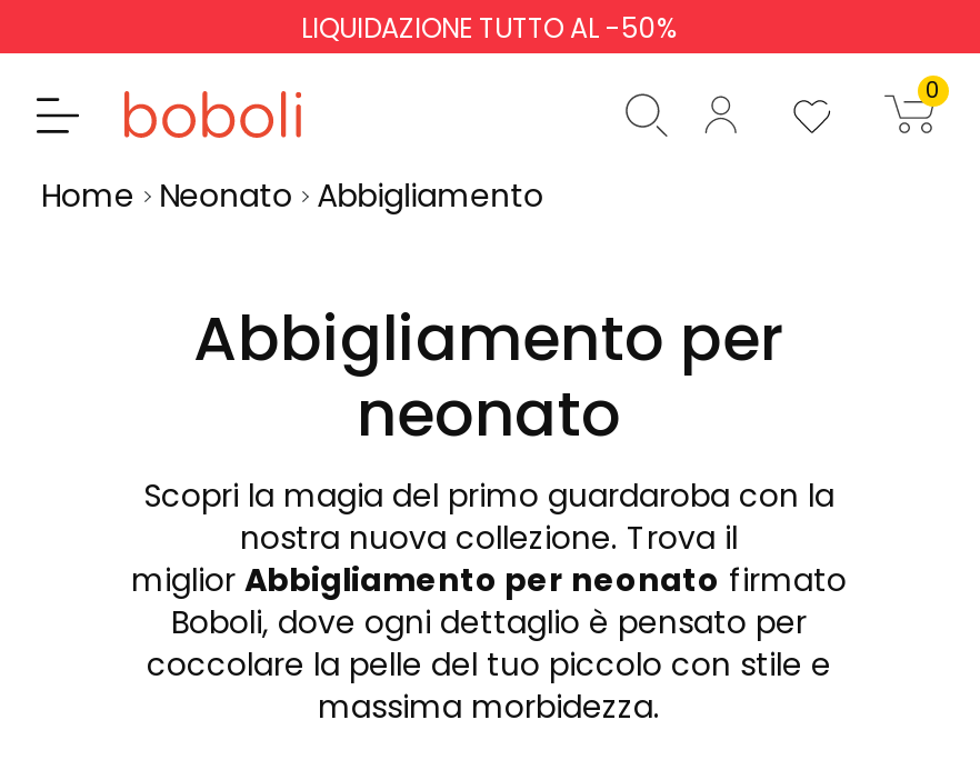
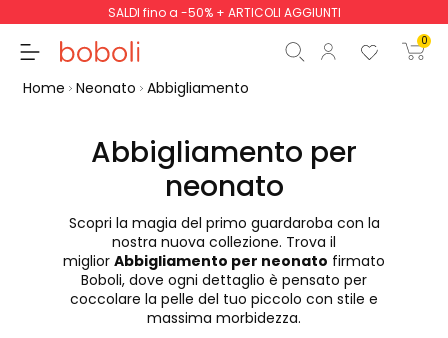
+ SALDI fino a -50% + ARTICOLI AGGIUNTI
